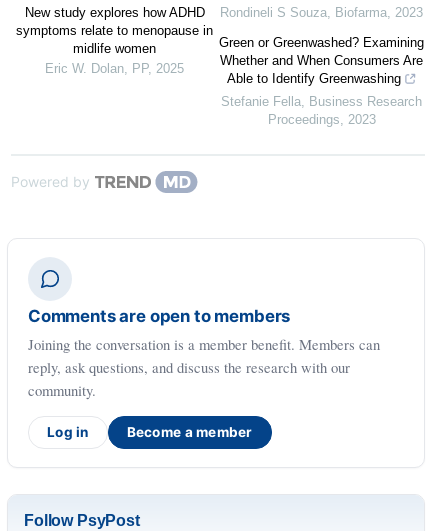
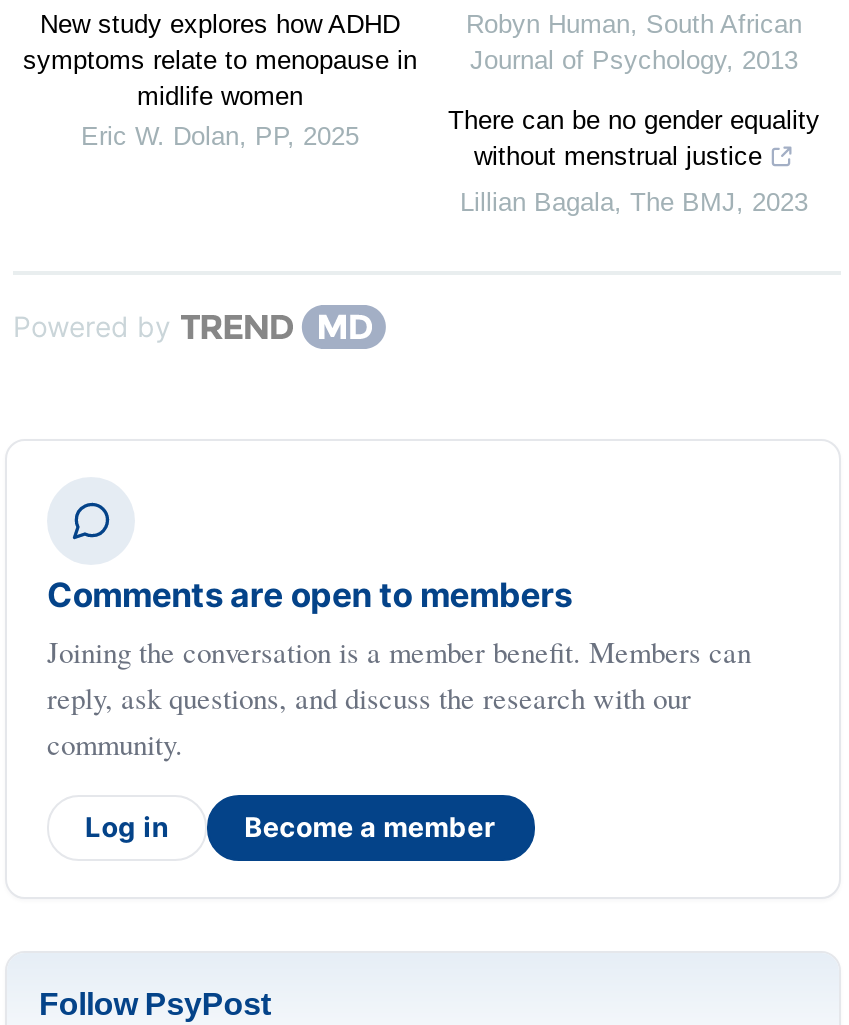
- Rondineli S Souza, Biofarma, 2023
+ Robyn Human, South African
+ Journal of Psychology, 2013

- Green or Greenwashed? Examining
- Whether and When Consumers Are
- Able to Identify Greenwashing
+ There can be no gender equality
+ without menstrual justice

- Stefanie Fella, Business Research
- Proceedings, 2023
+ Lillian Bagala, The BMJ, 2023
